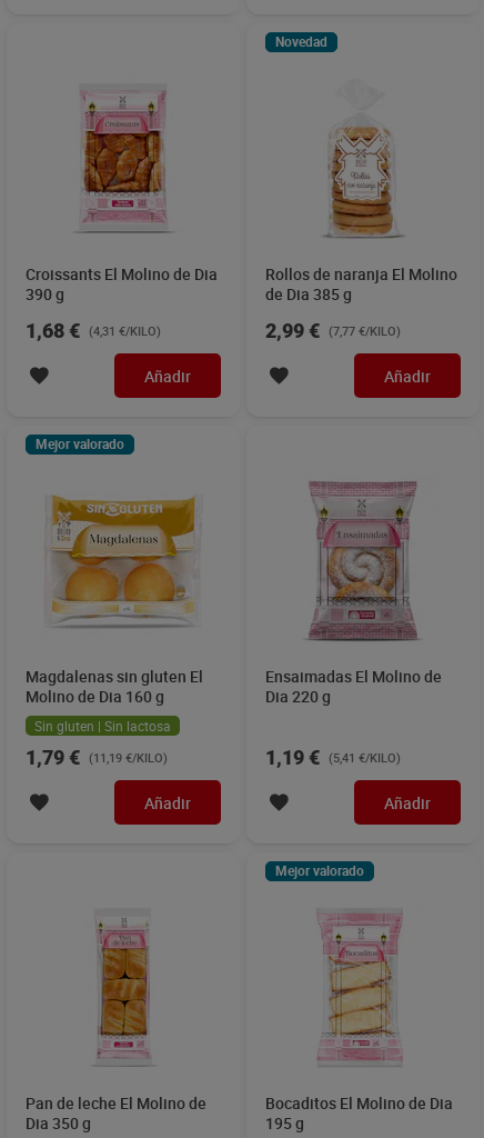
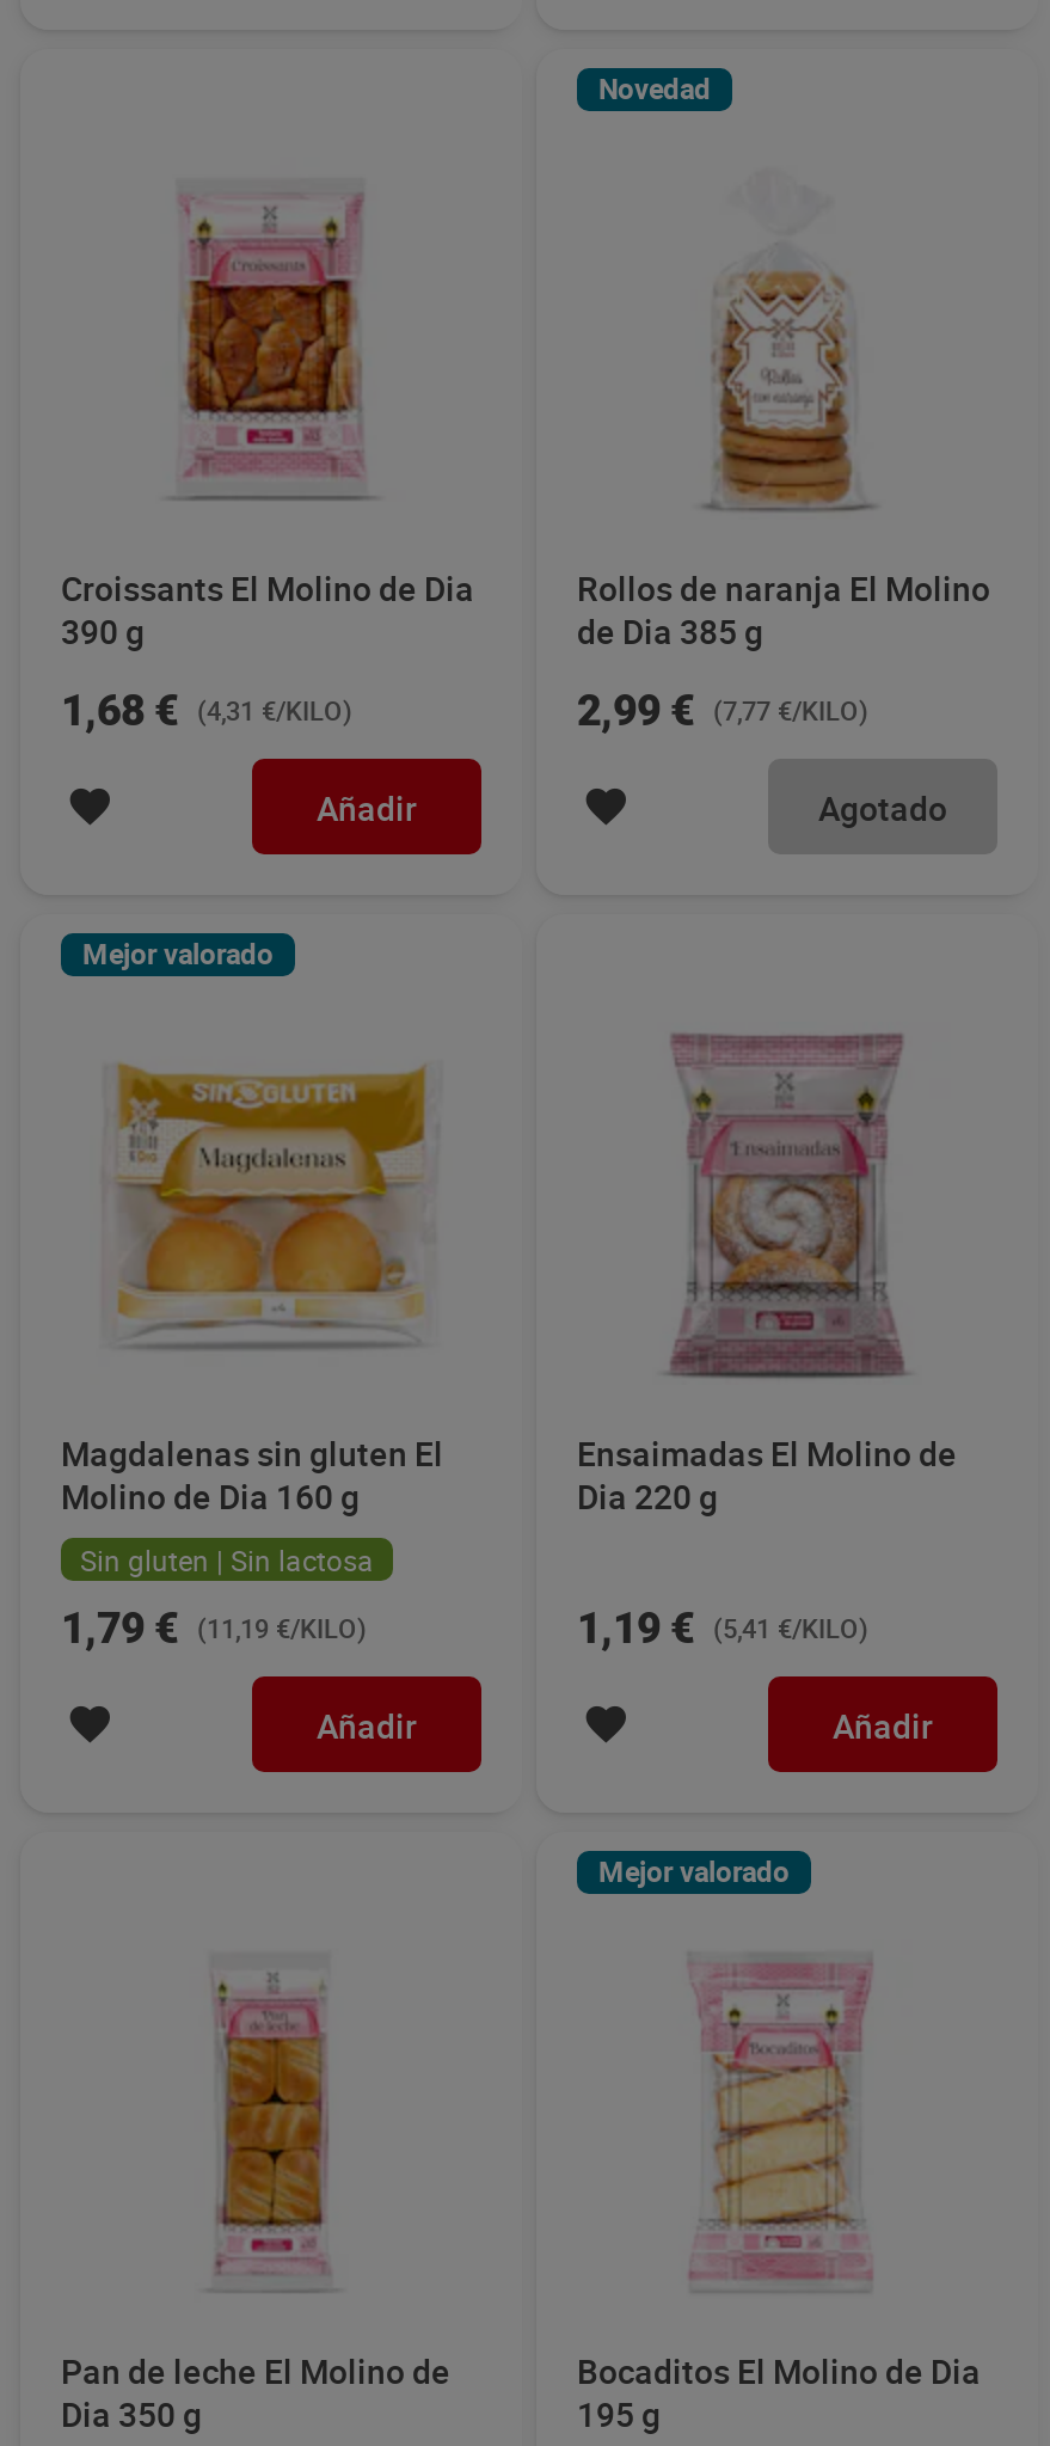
- Añadir
+ Agotado
